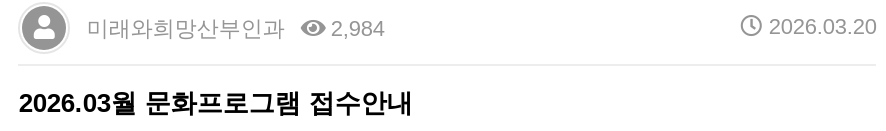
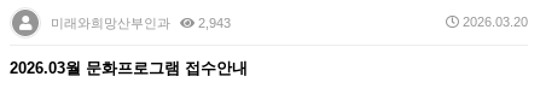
- 미래와희망산부인과 2,984
+ 미래와희망산부인과 2,943
